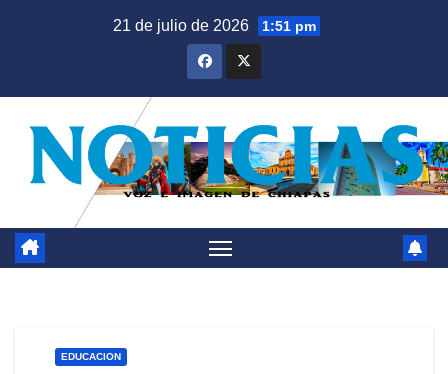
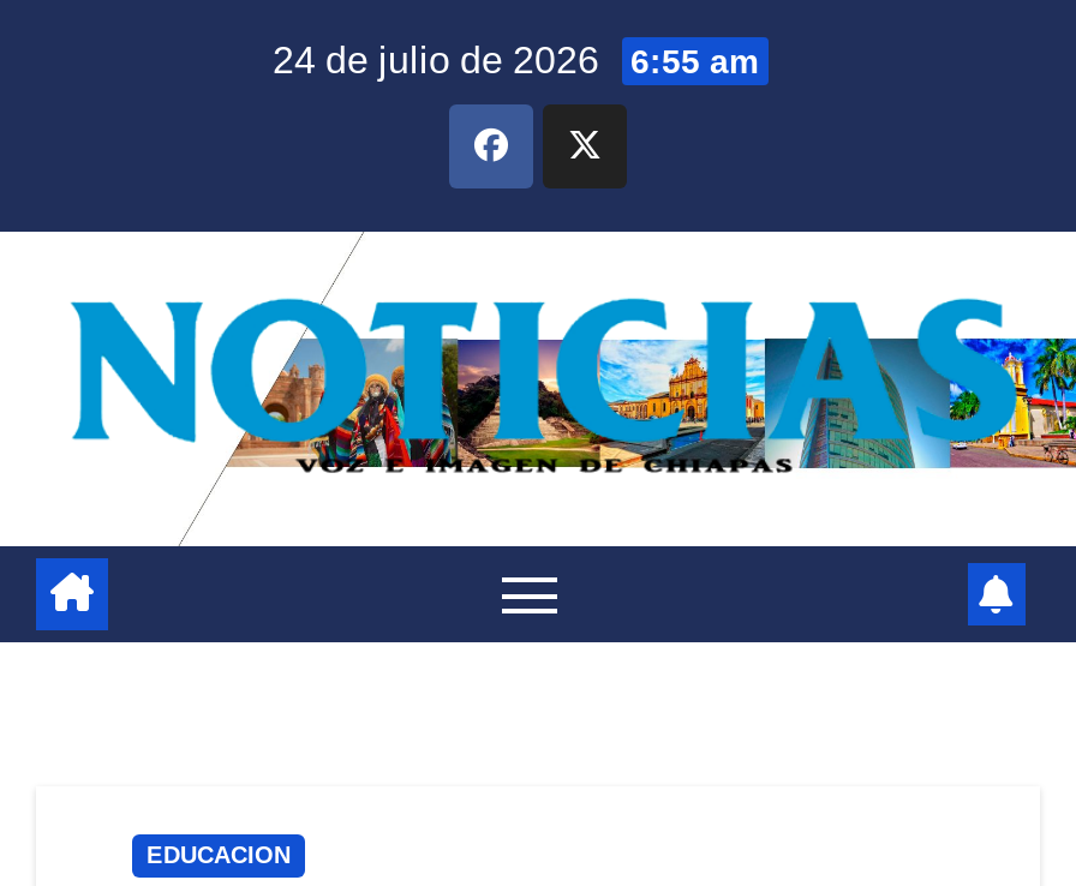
- 21 de julio de 2026 1:51 pm
+ 24 de julio de 2026 6:55 am
